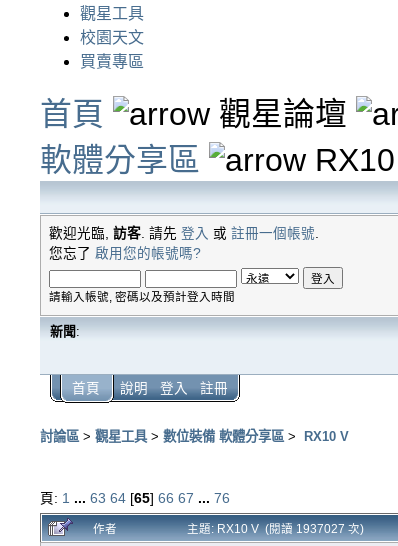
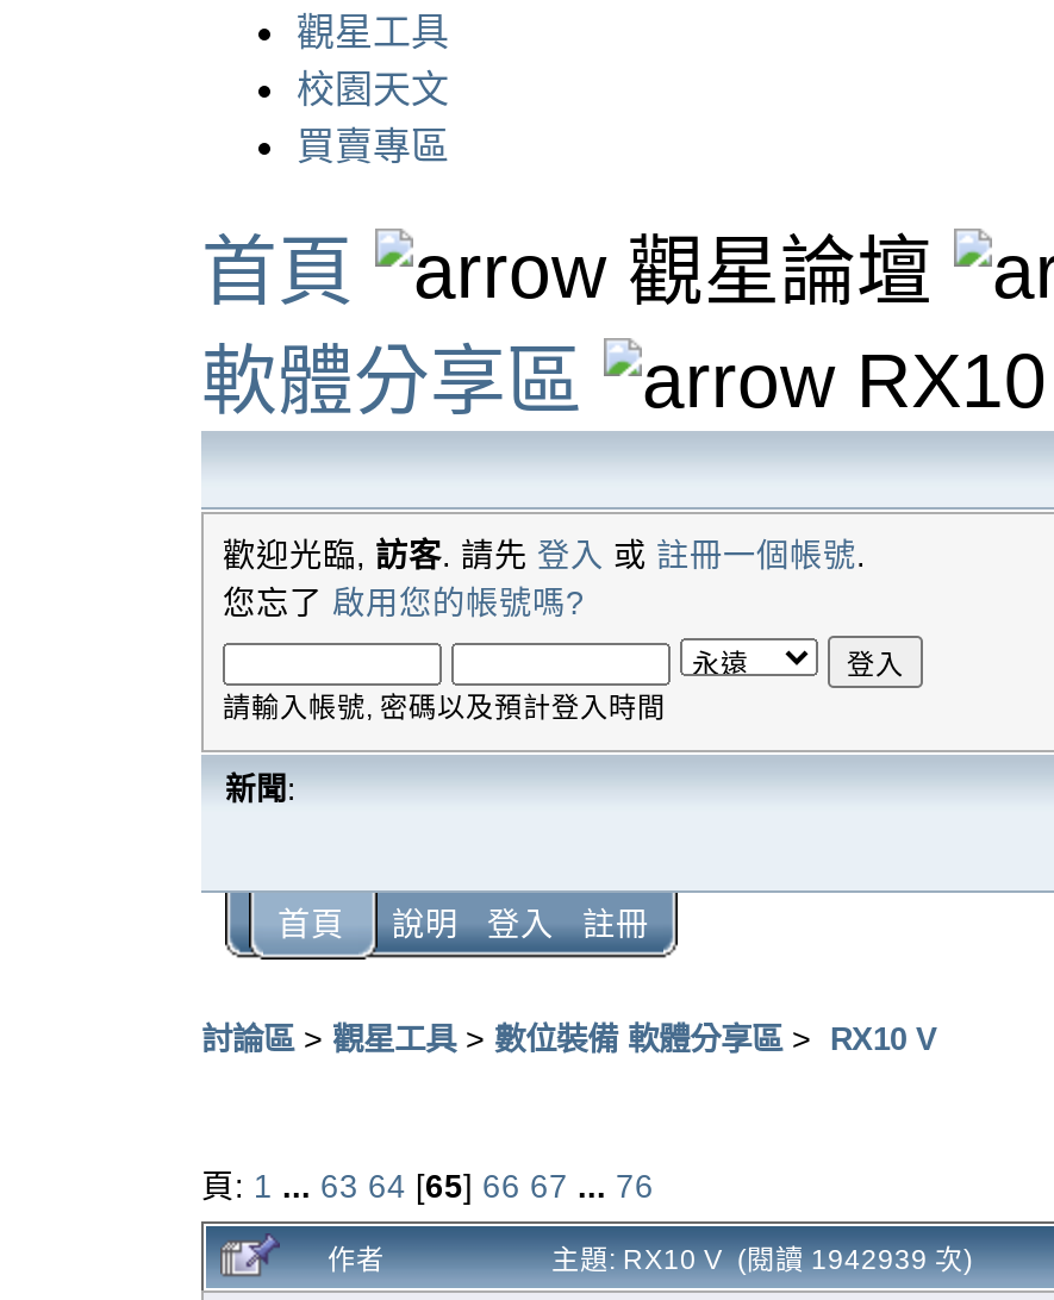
- 主題: RX10 V (閱讀 1937027 次)
+ 主題: RX10 V (閱讀 1942939 次)
